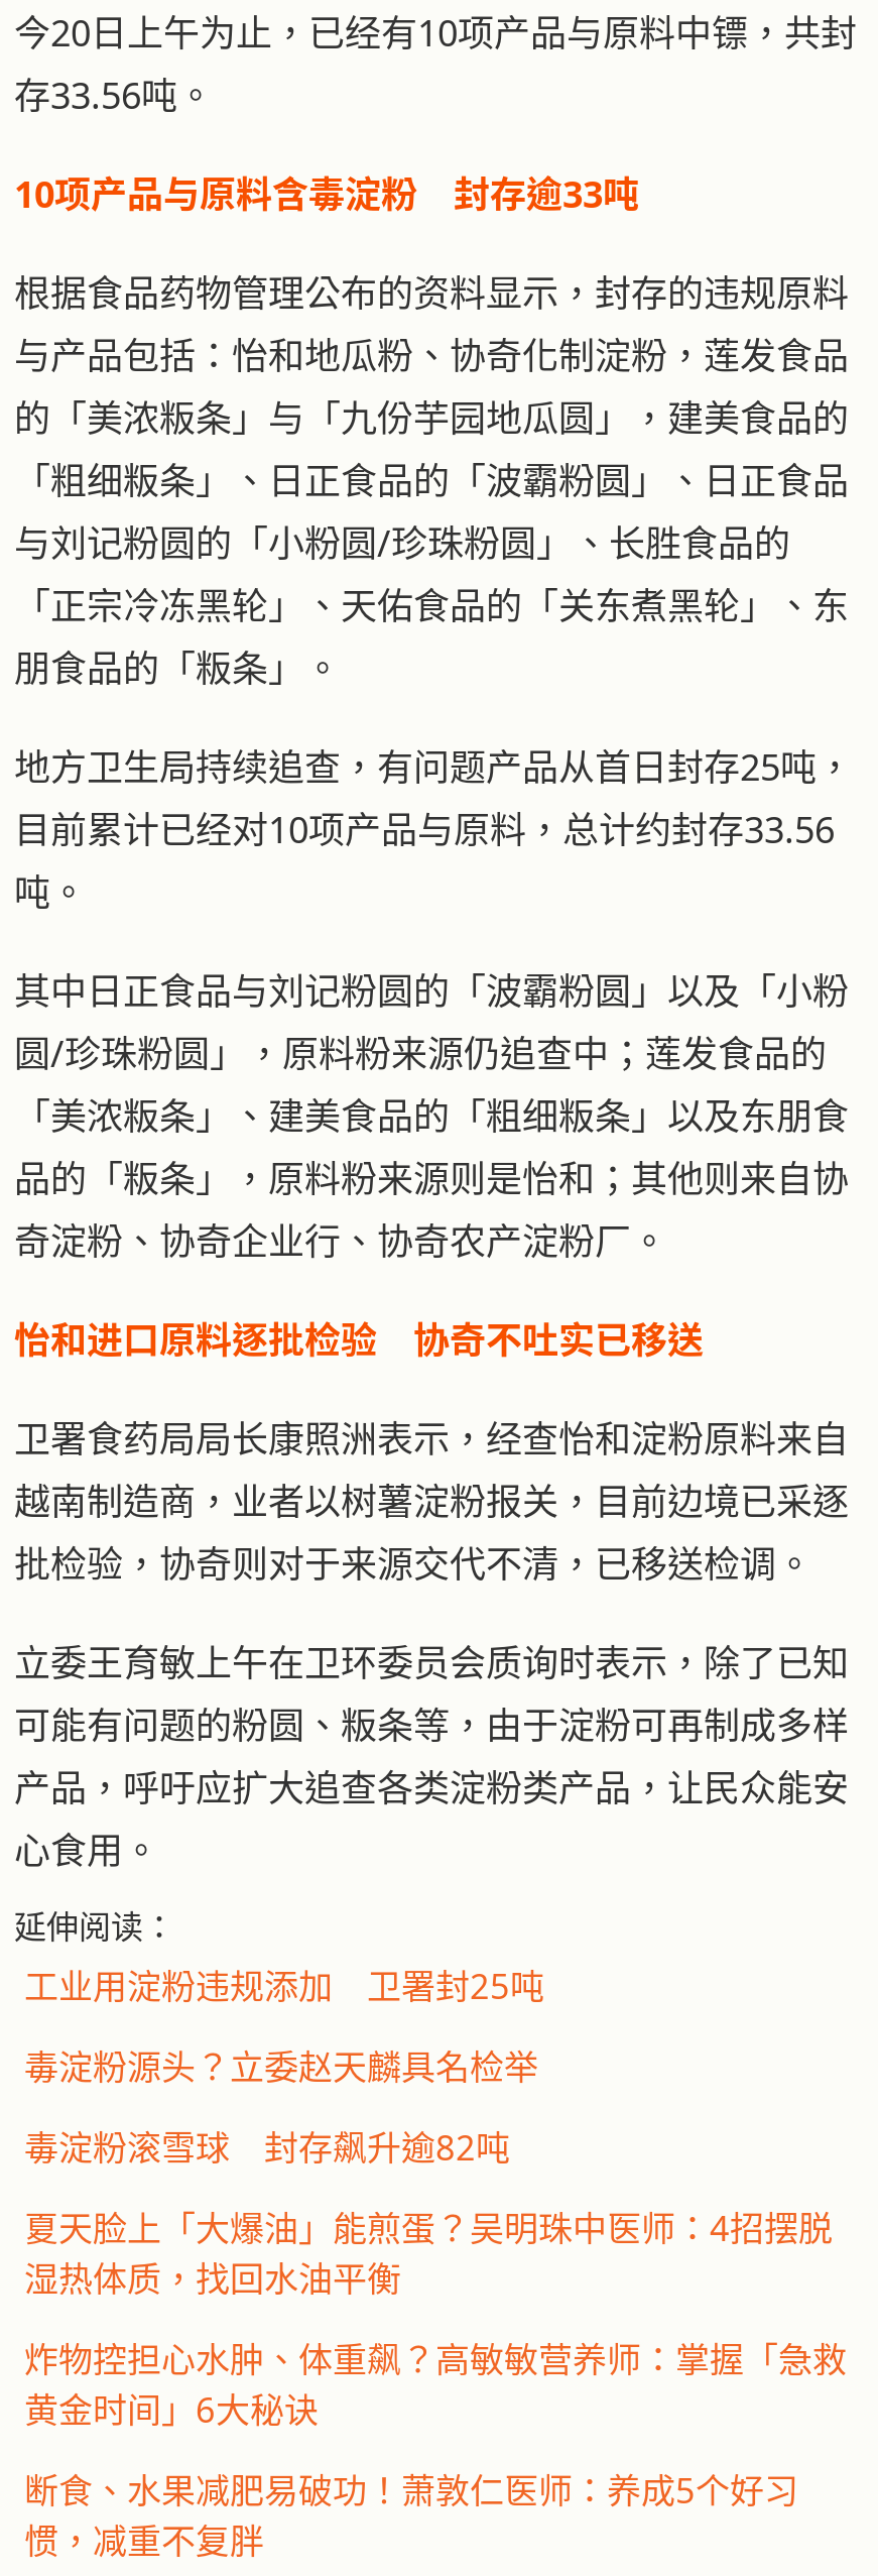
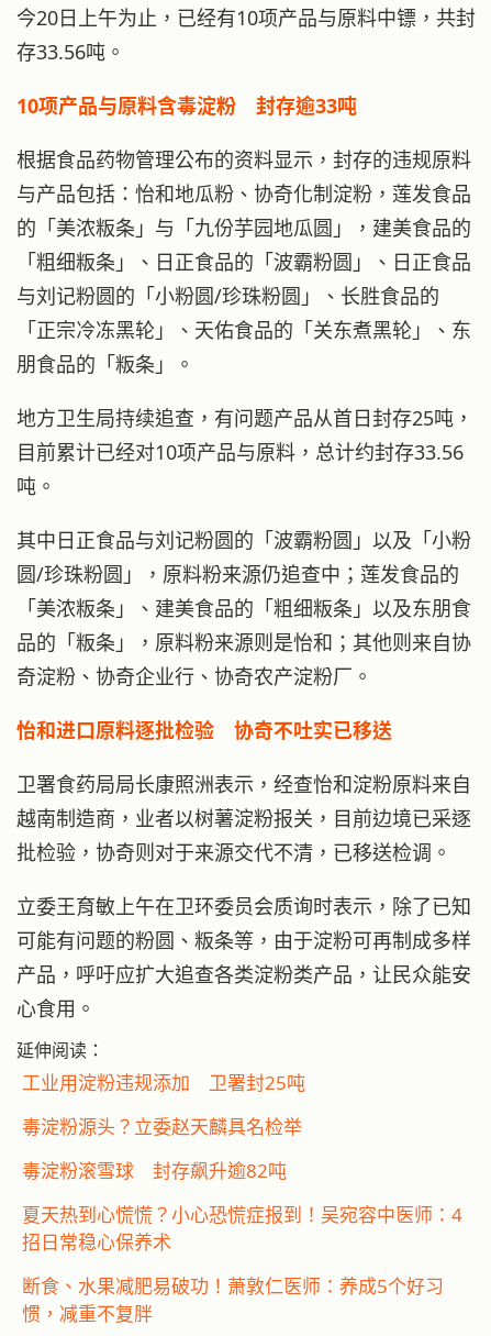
- 夏天脸上「大爆油」能煎蛋？吴明珠中医师：4招摆脱
- 湿热体质，找回水油平衡
- 炸物控担心水肿、体重飙？高敏敏营养师：掌握「急救
- 黄金时间」6大秘诀
+ 夏天热到心慌慌？小心恐慌症报到！吴宛容中医师：4
+ 招日常稳心保养术
